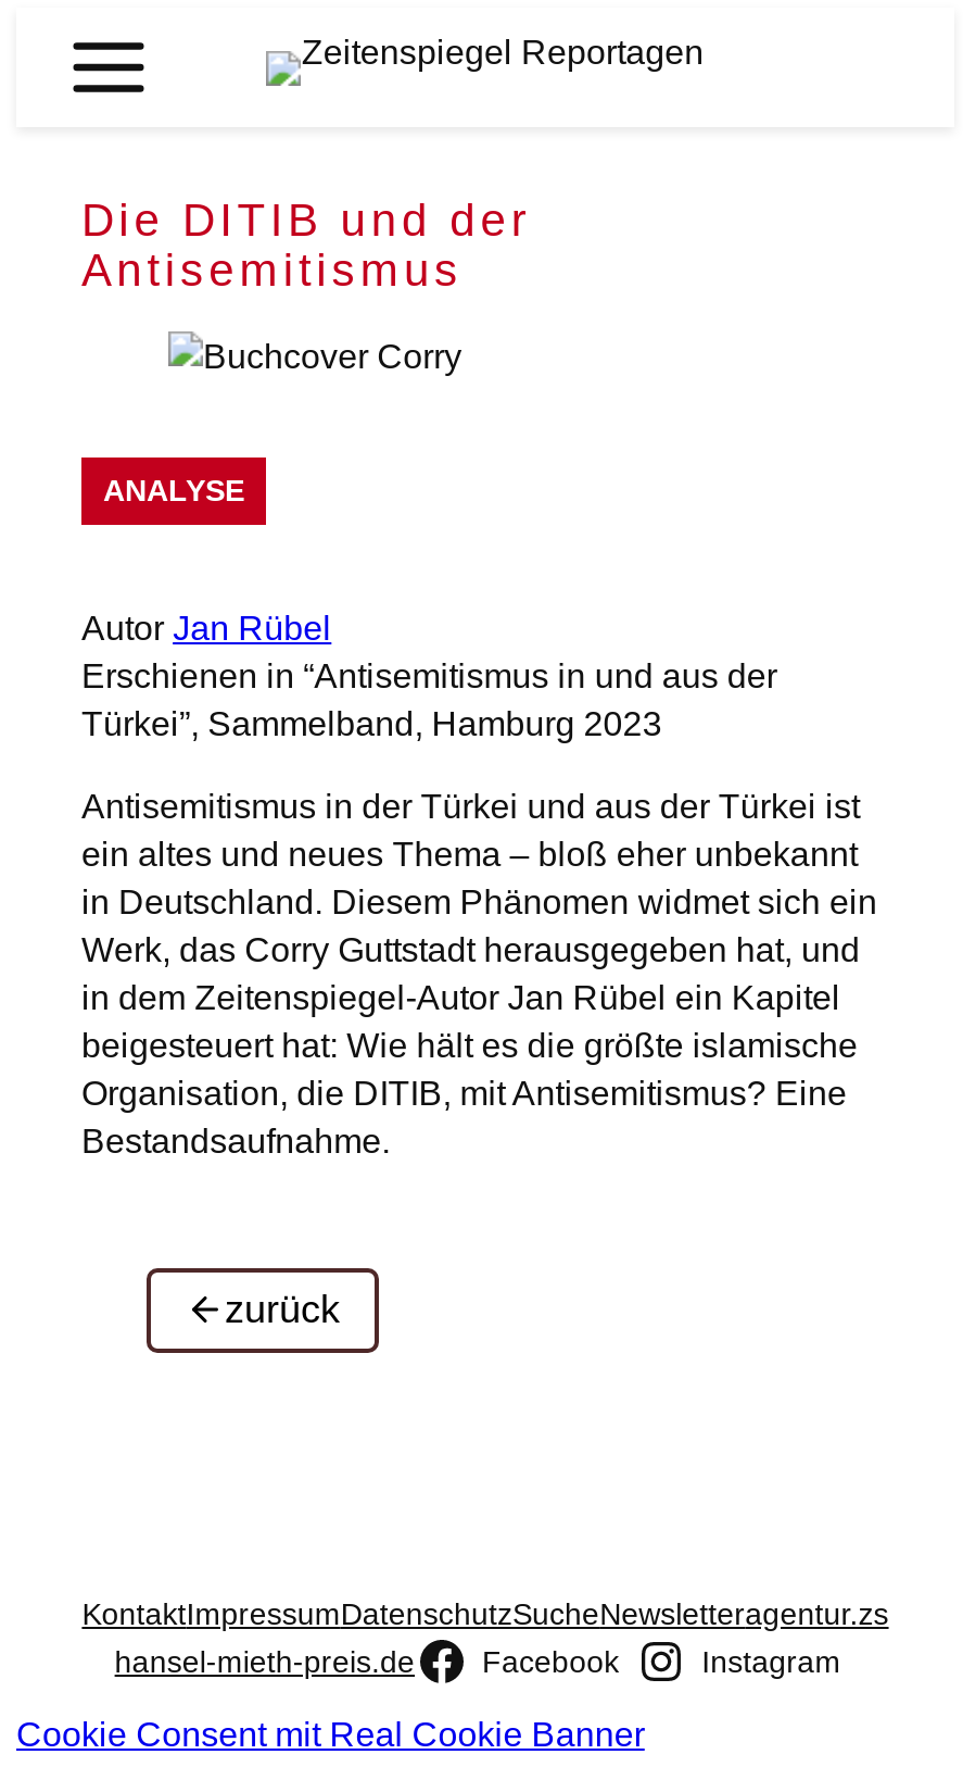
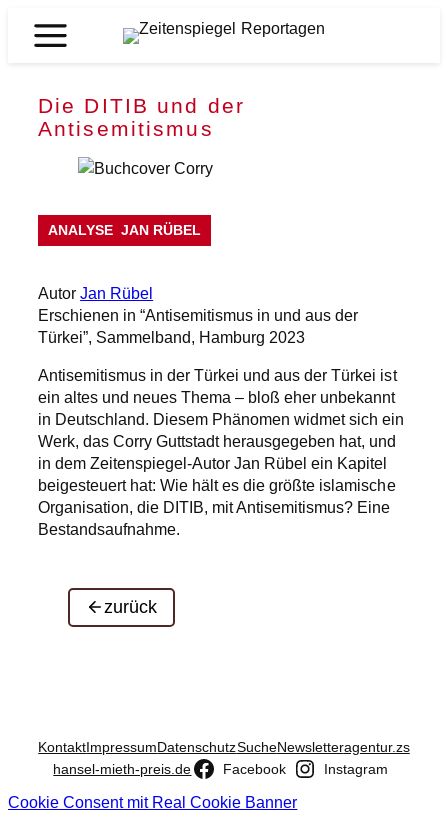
- ANALYSE
+ ANALYSE JAN RÜBEL
